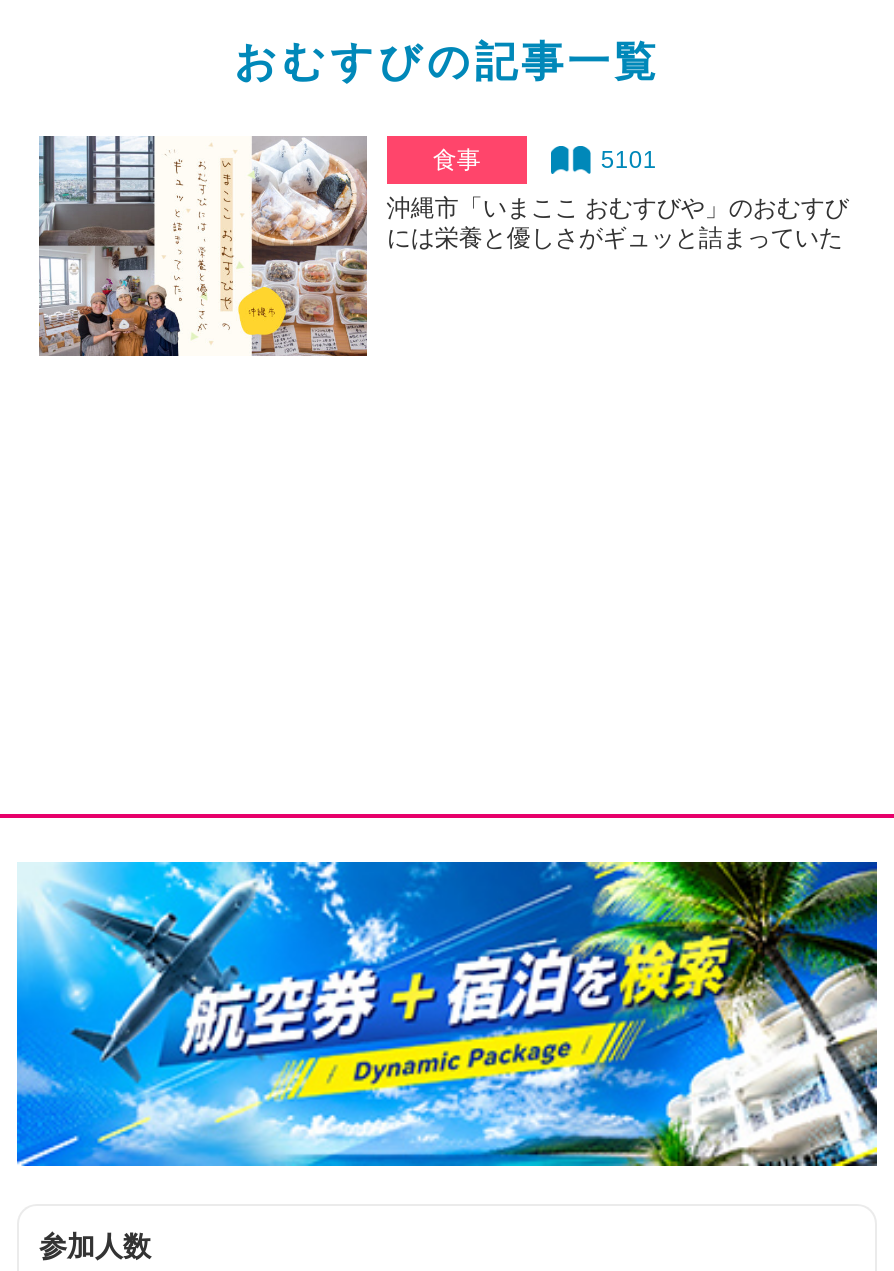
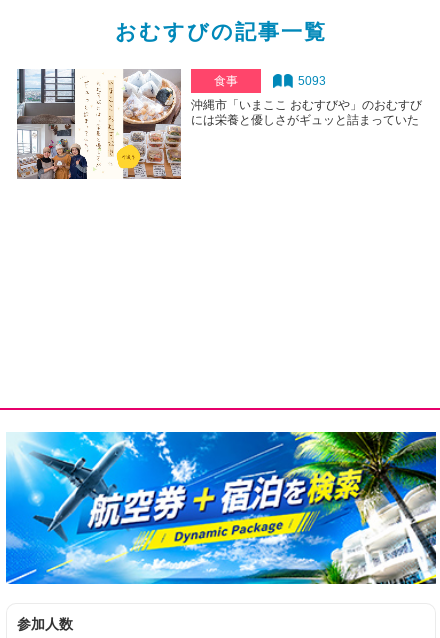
- 5101
+ 5093
